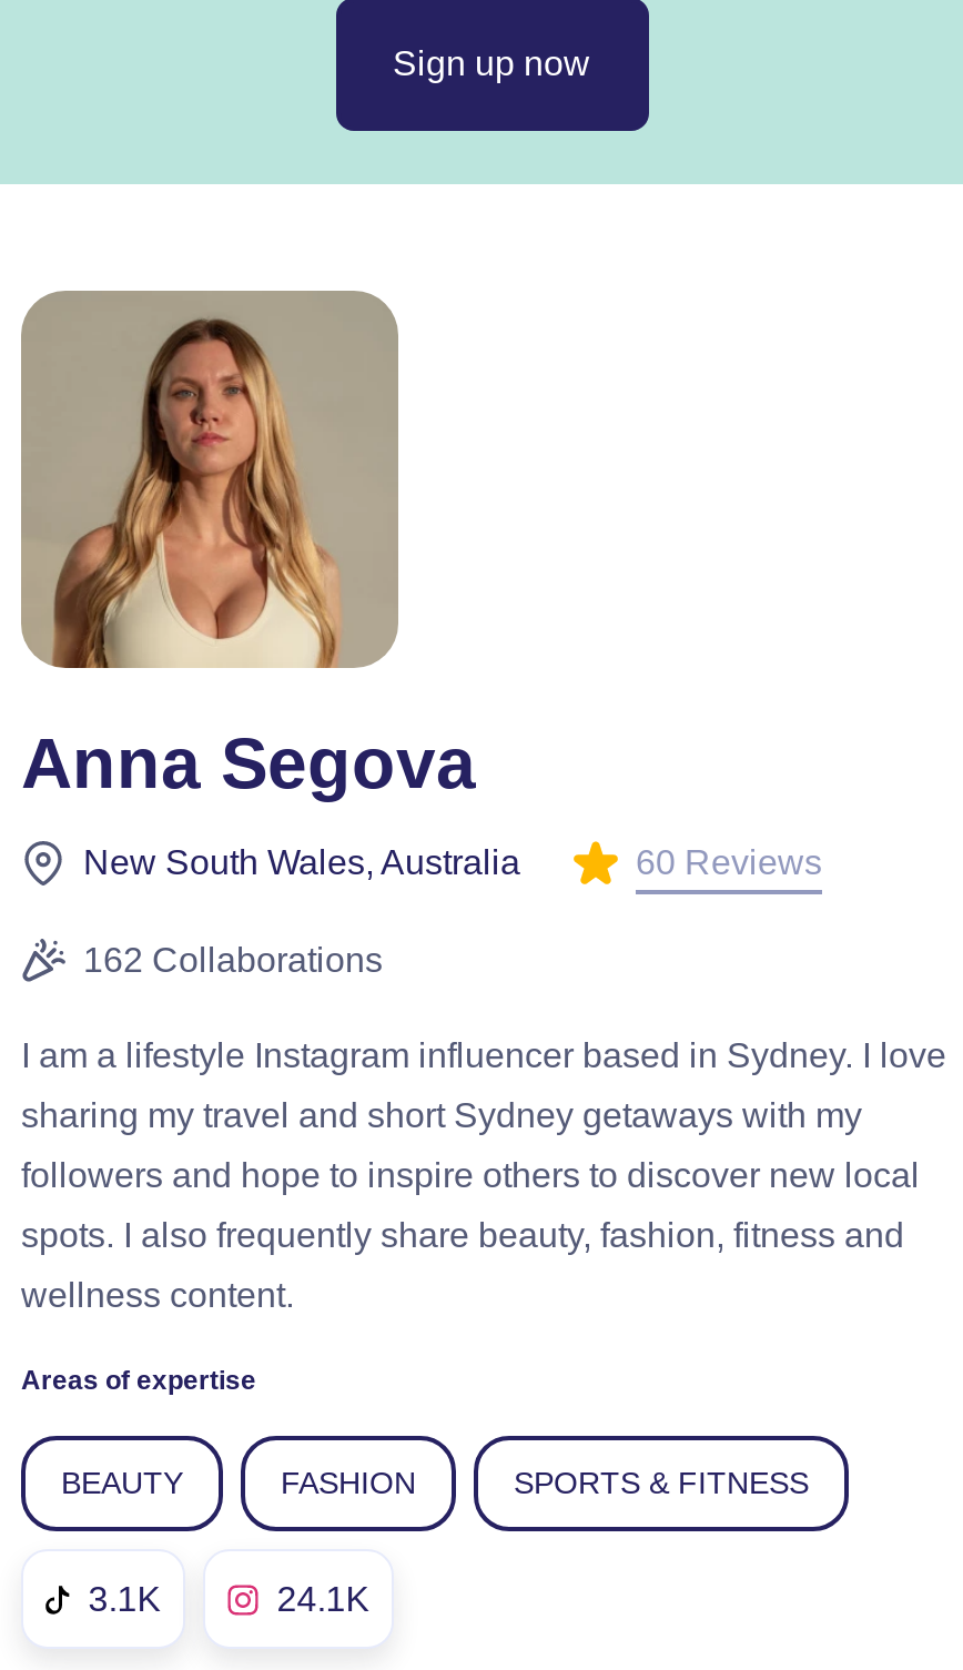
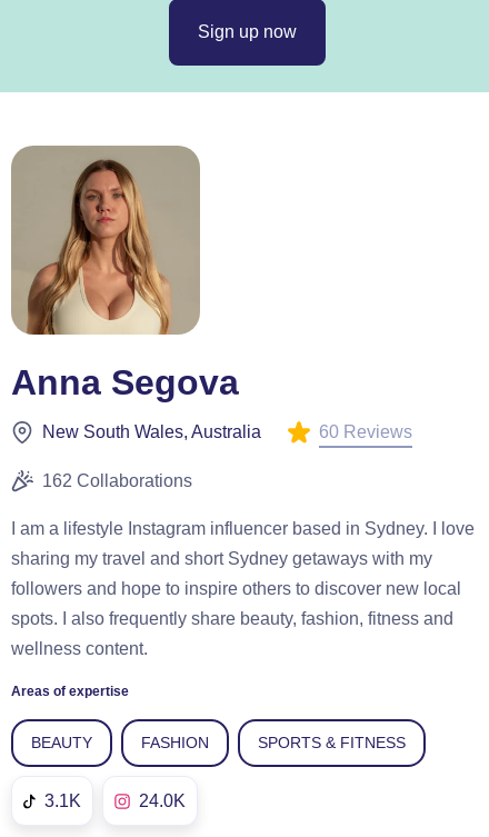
- 24.1K
+ 24.0K
